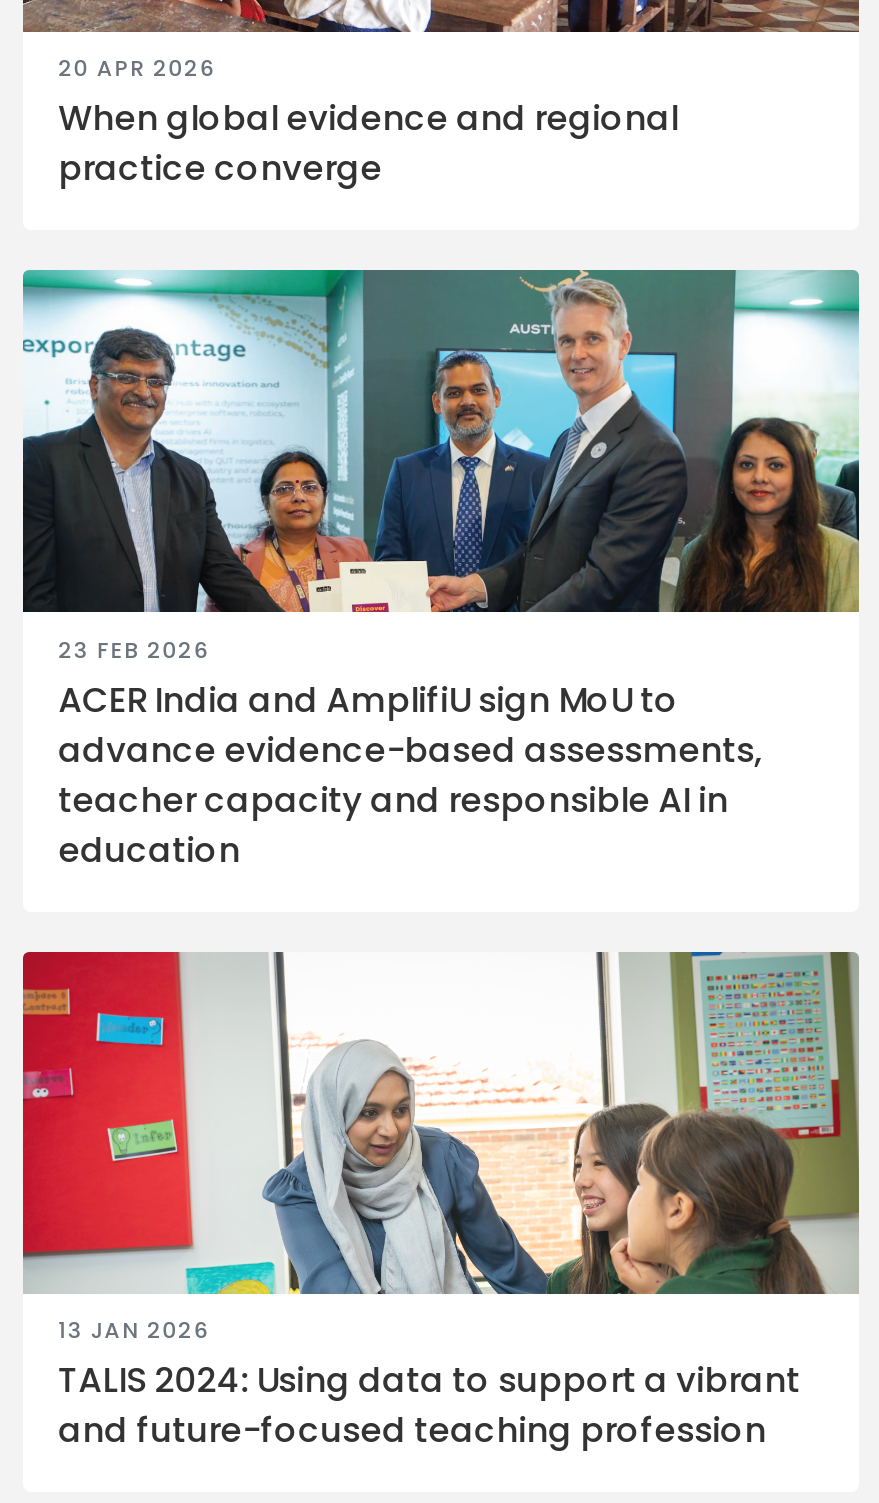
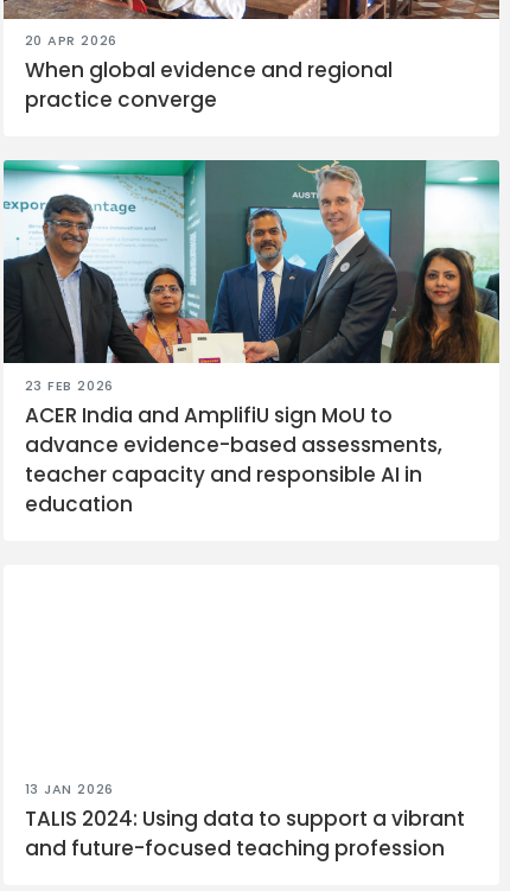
- [image]
